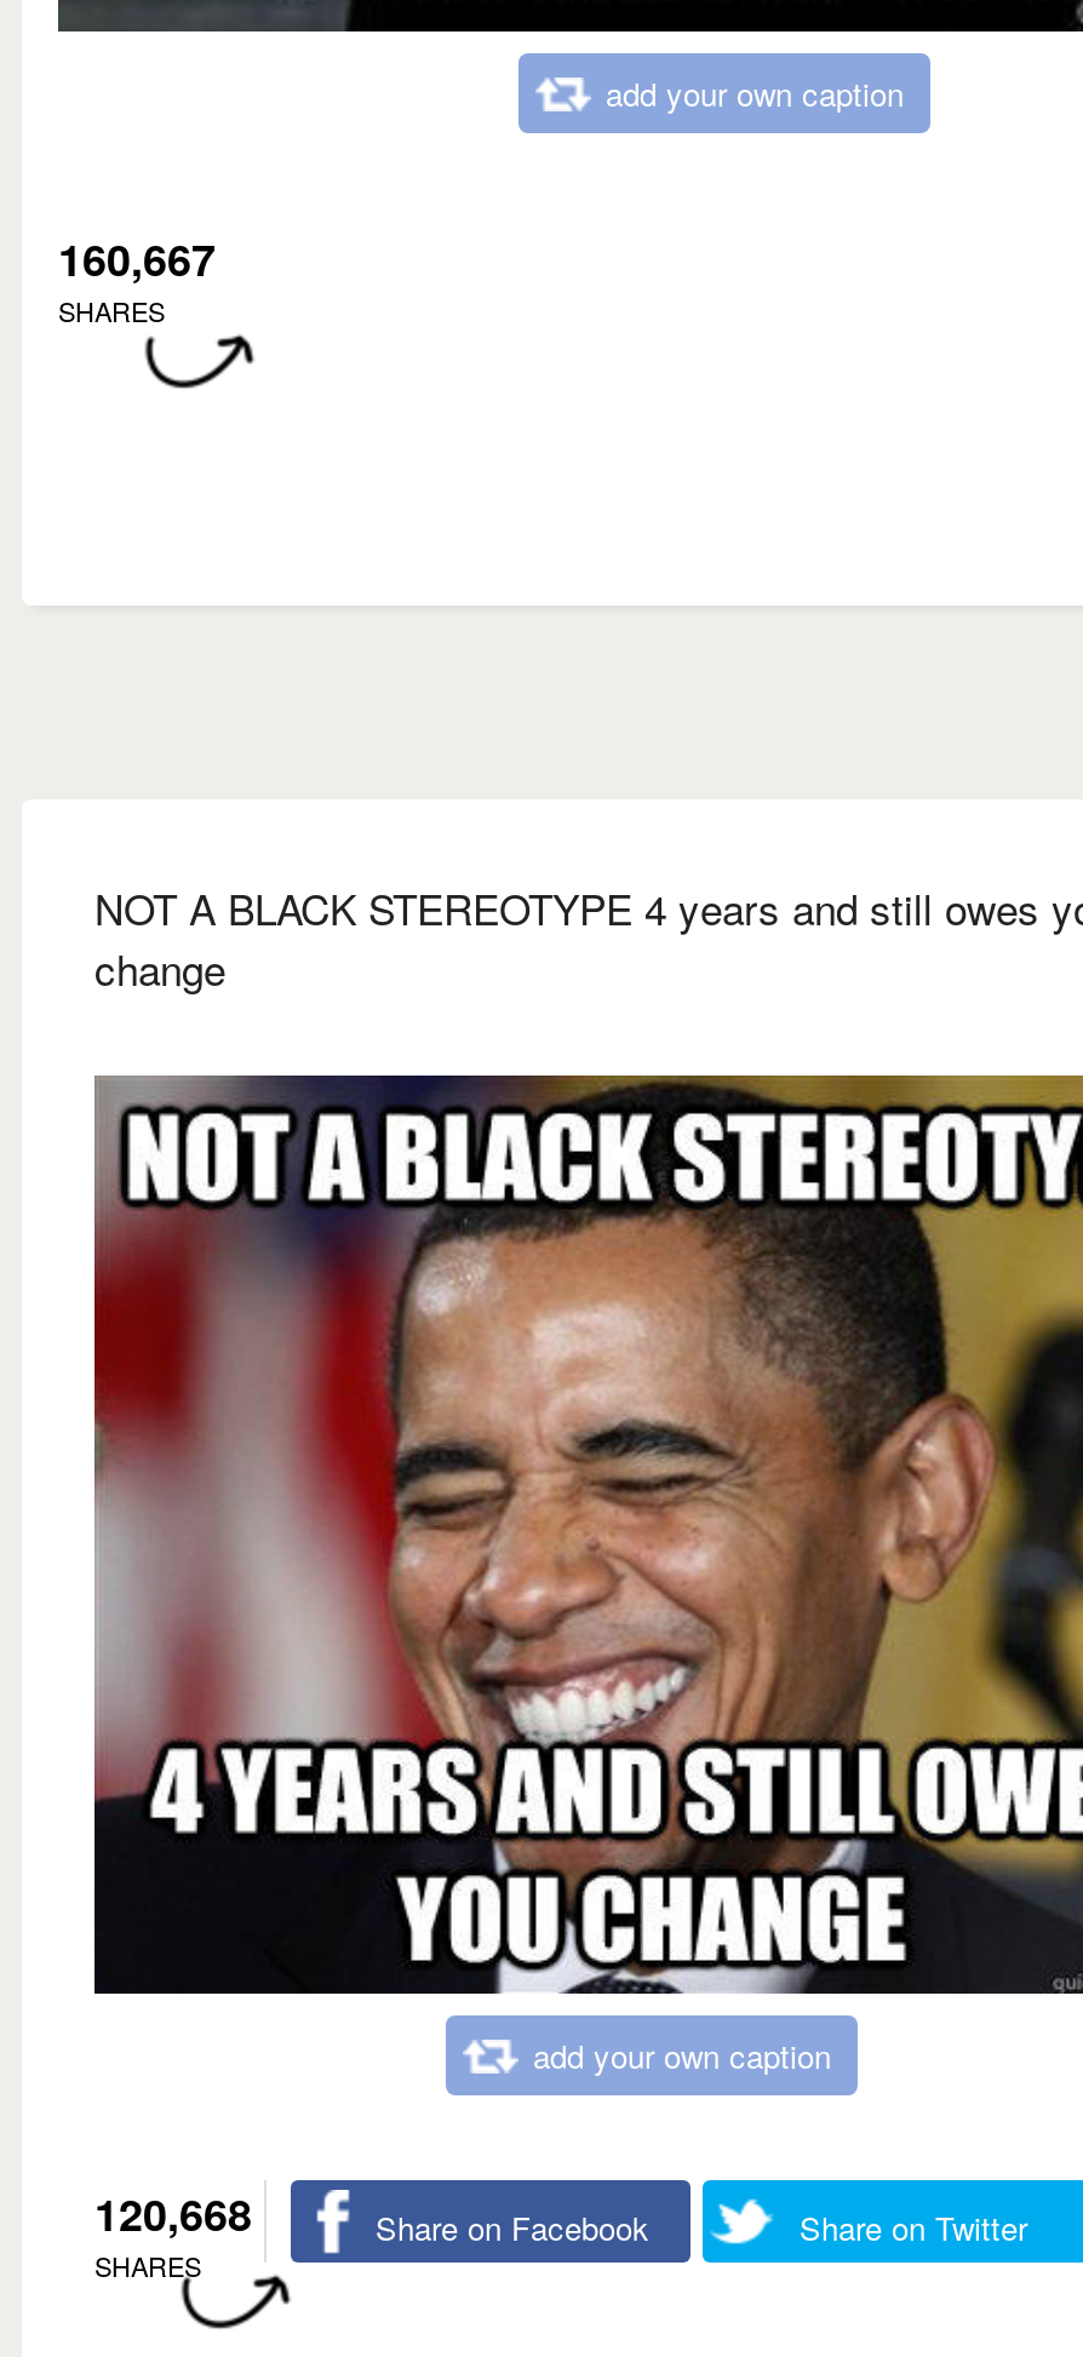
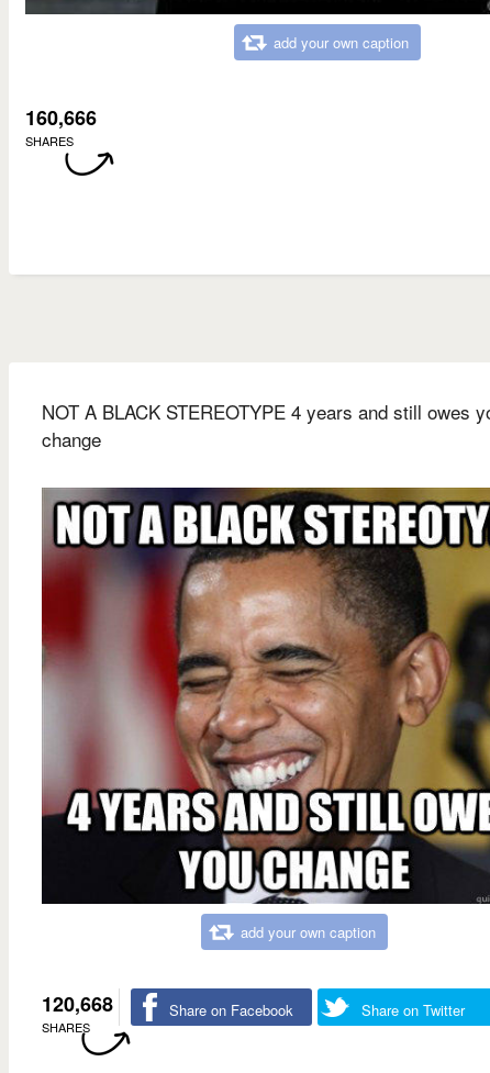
- 160,667
+ 160,666
